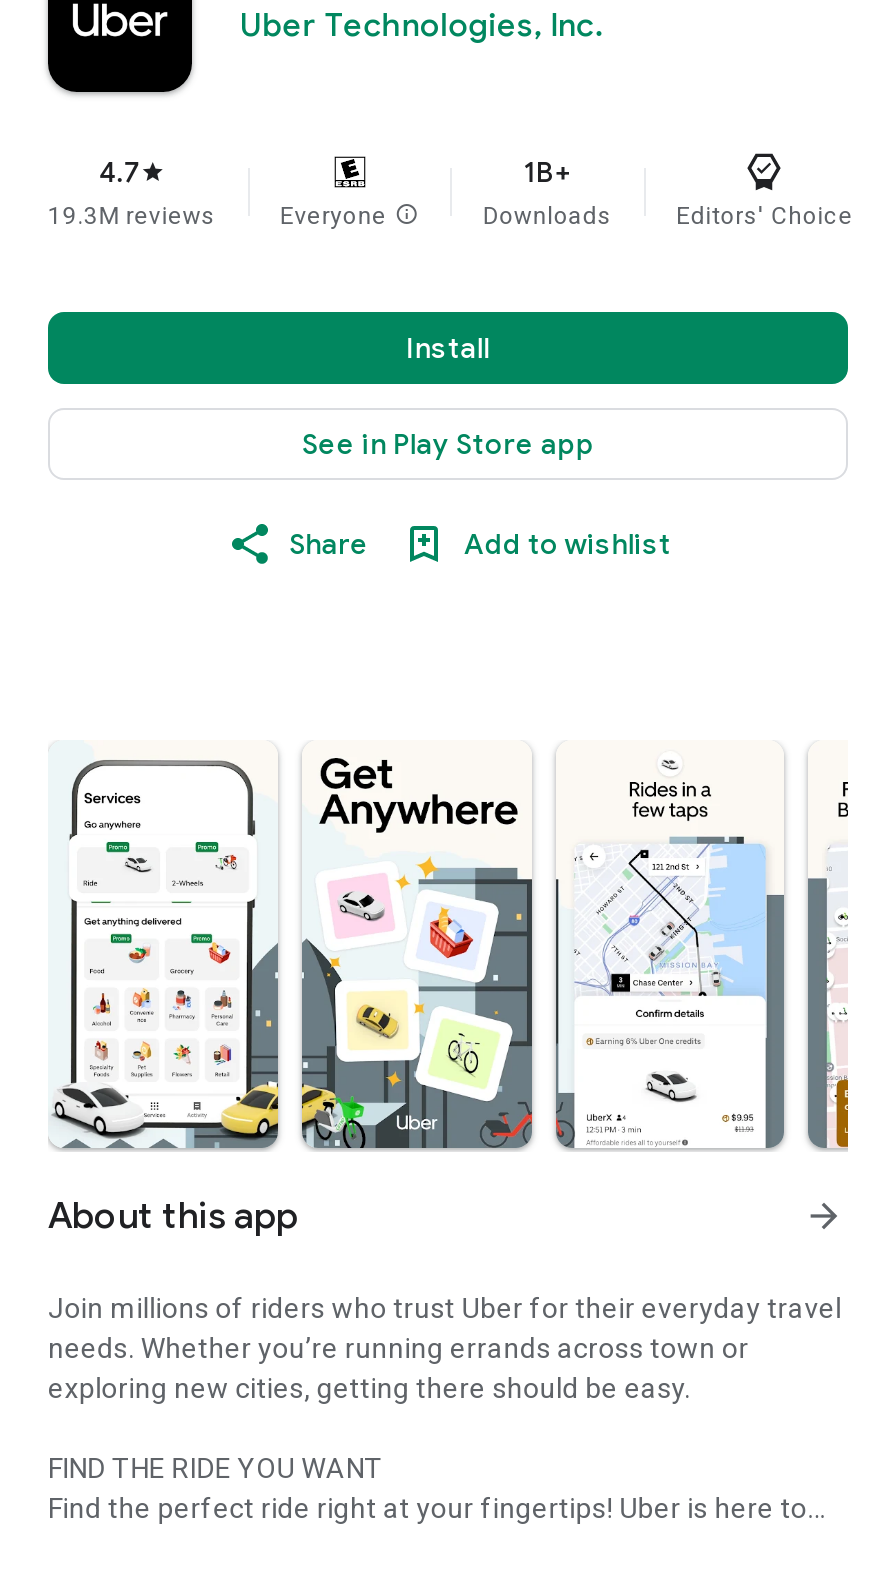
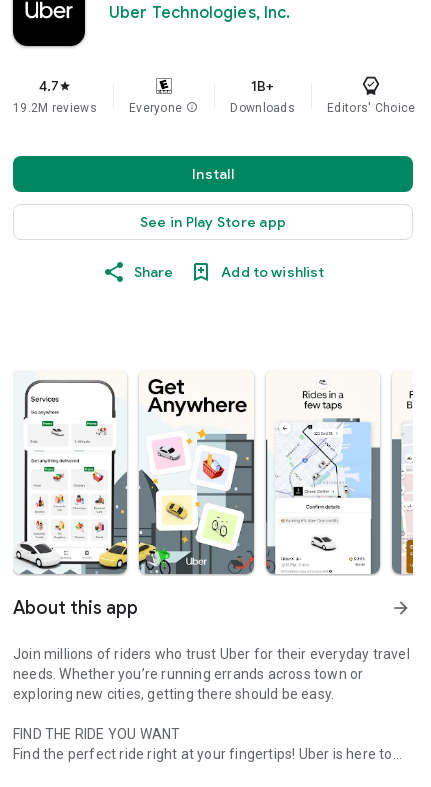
- 19.3M reviews
+ 19.2M reviews
